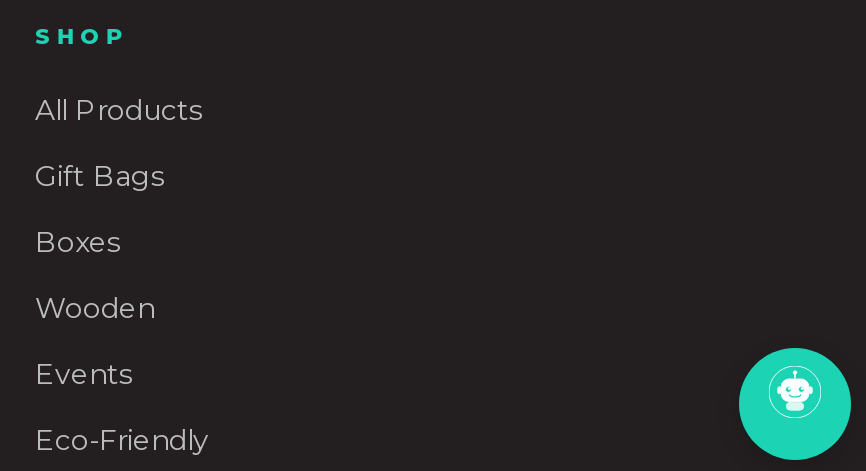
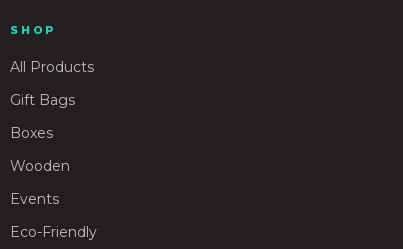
- [image]
